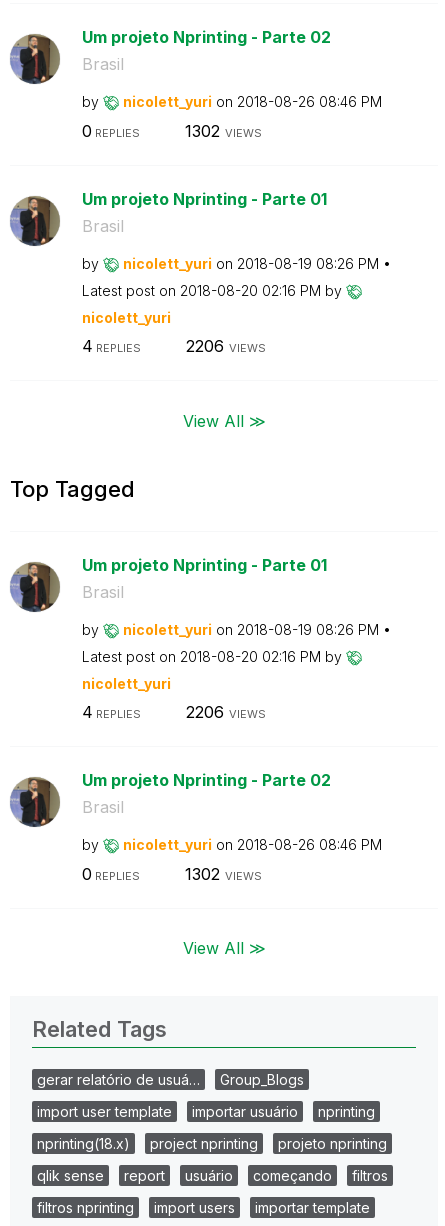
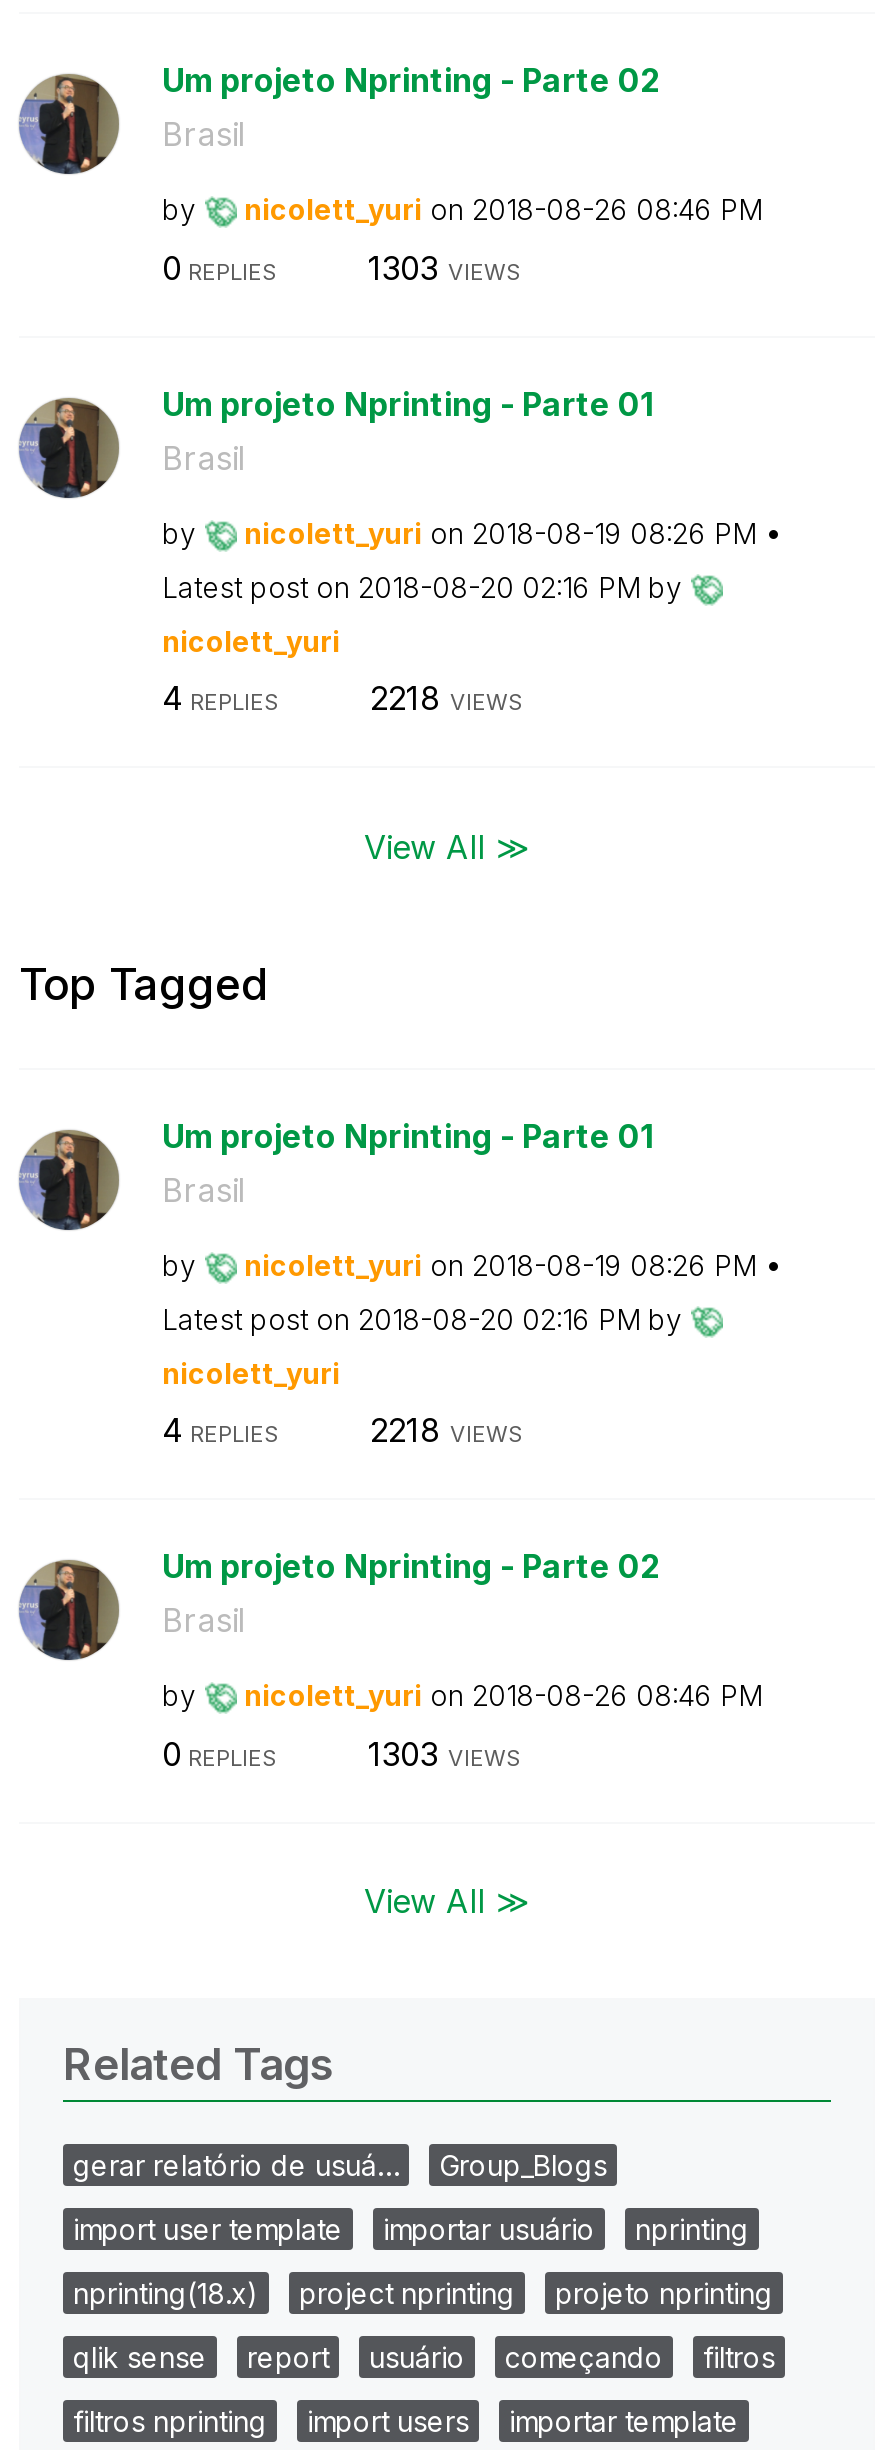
- 1302 VIEWS
+ 1303 VIEWS

- 2206 VIEWS
+ 2218 VIEWS

- 2206 VIEWS
+ 2218 VIEWS

- 1302 VIEWS
+ 1303 VIEWS
